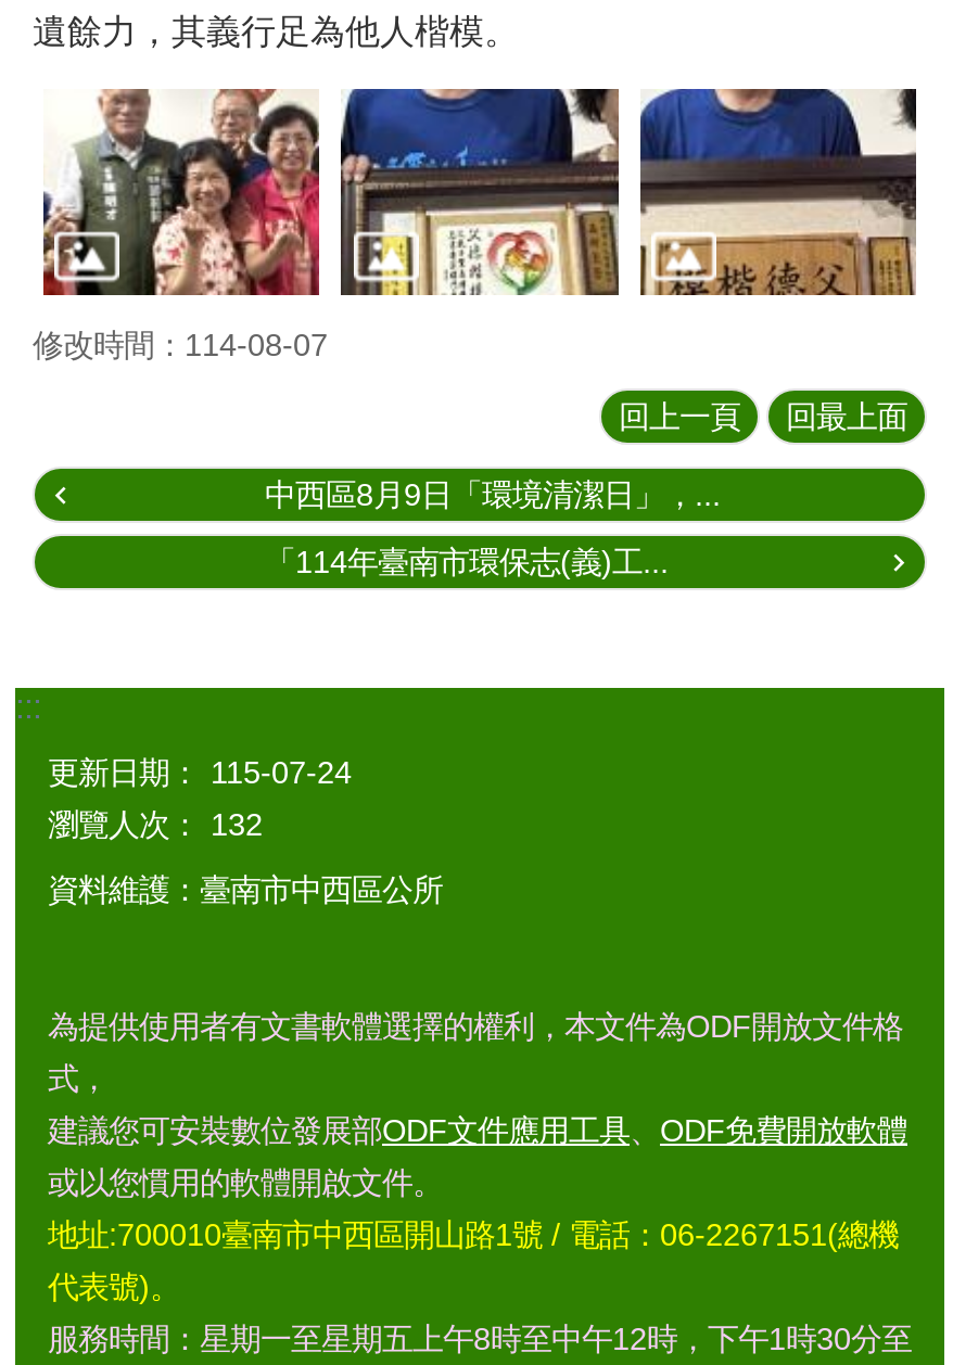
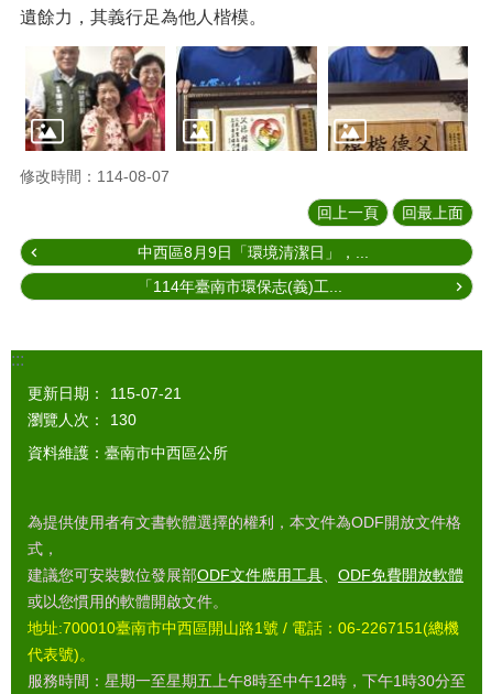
- 更新日期： 115-07-24
+ 更新日期： 115-07-21

- 瀏覽人次： 132
+ 瀏覽人次： 130
